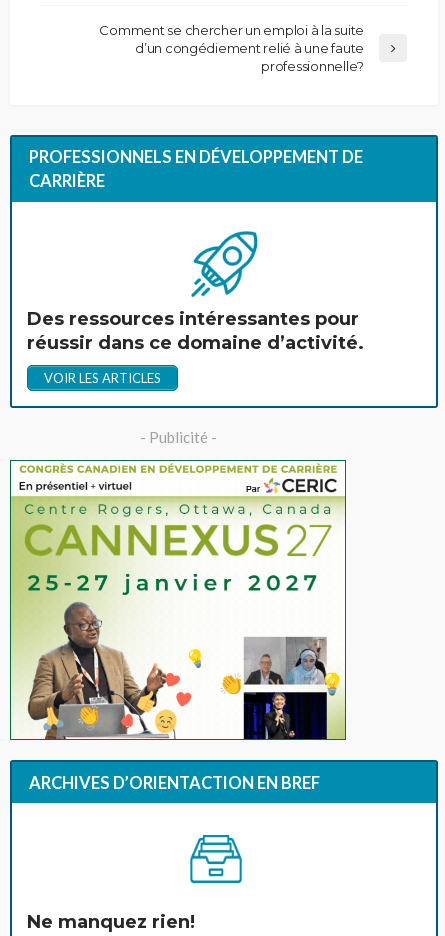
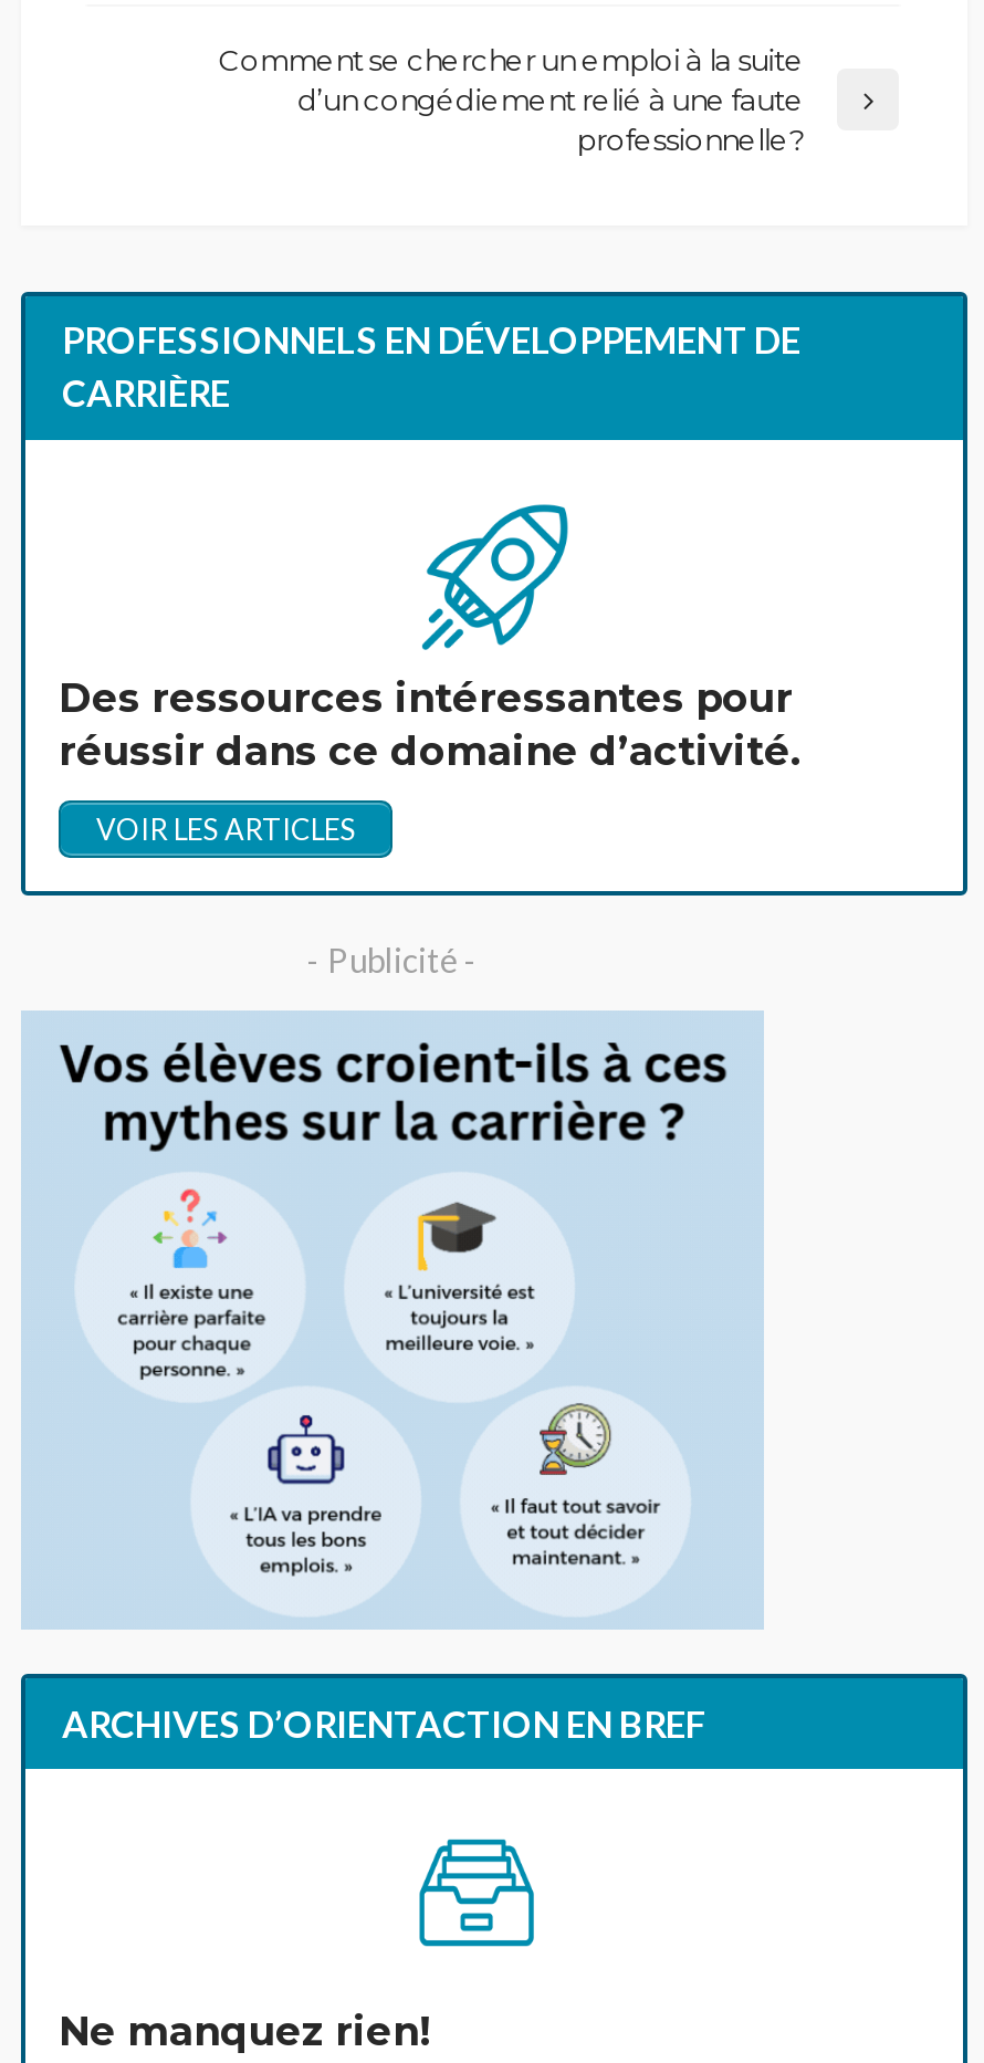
- [image]
+ [image]
